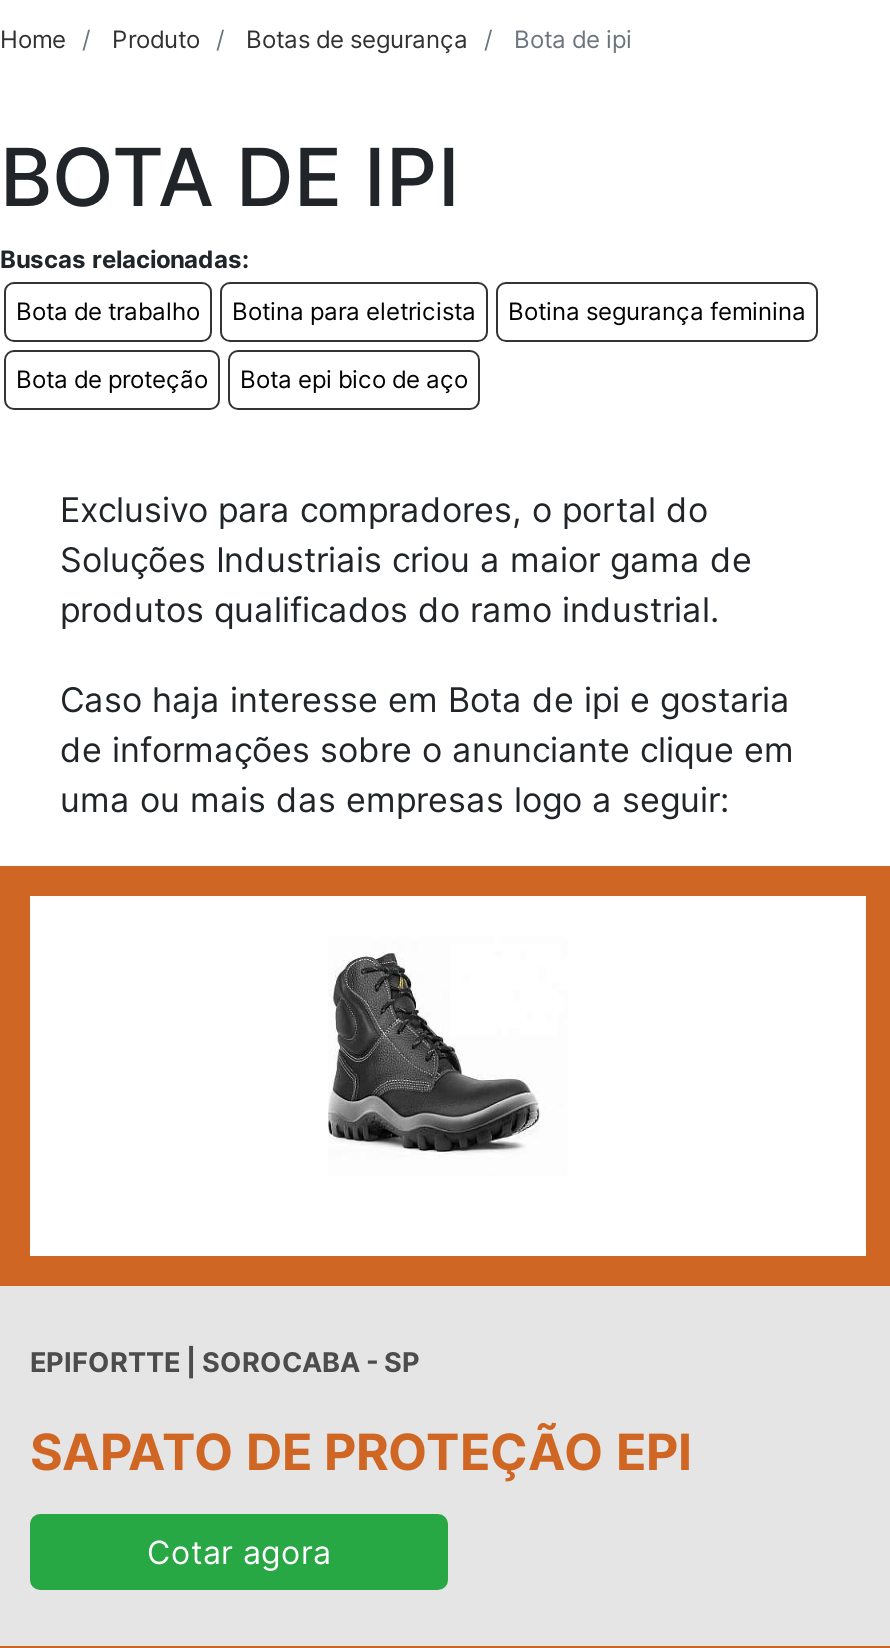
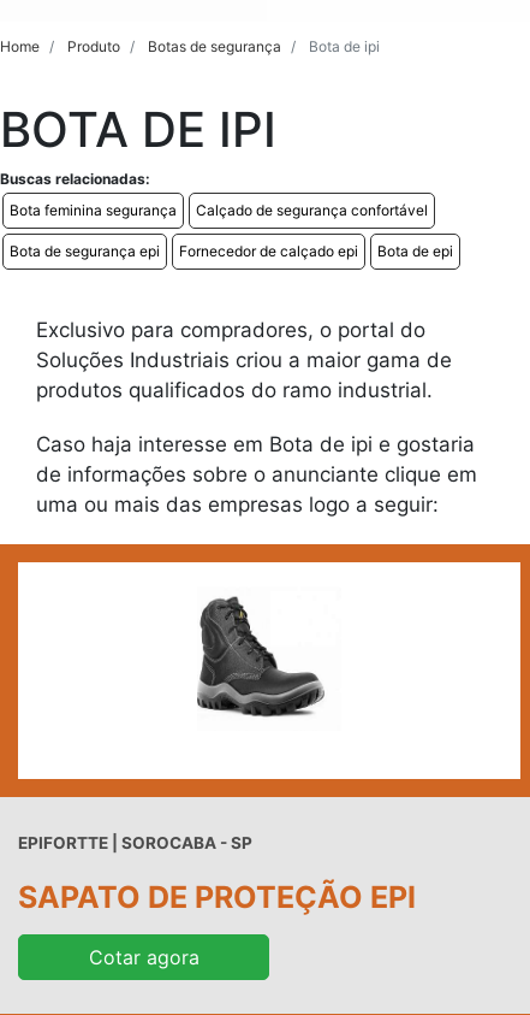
- Bota de trabalho
- Botina para eletricista
- Botina segurança feminina
+ Bota feminina segurança
+ Calçado de segurança confortável

- Bota de proteção
- Bota epi bico de aço
+ Bota de segurança epi
+ Fornecedor de calçado epi
+ Bota de epi
